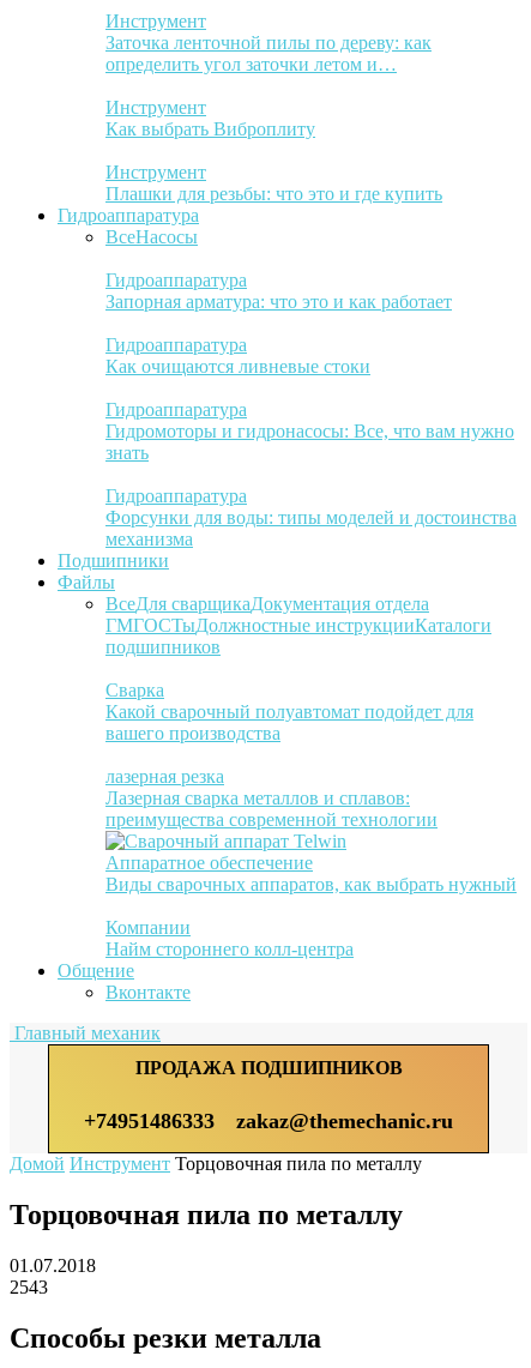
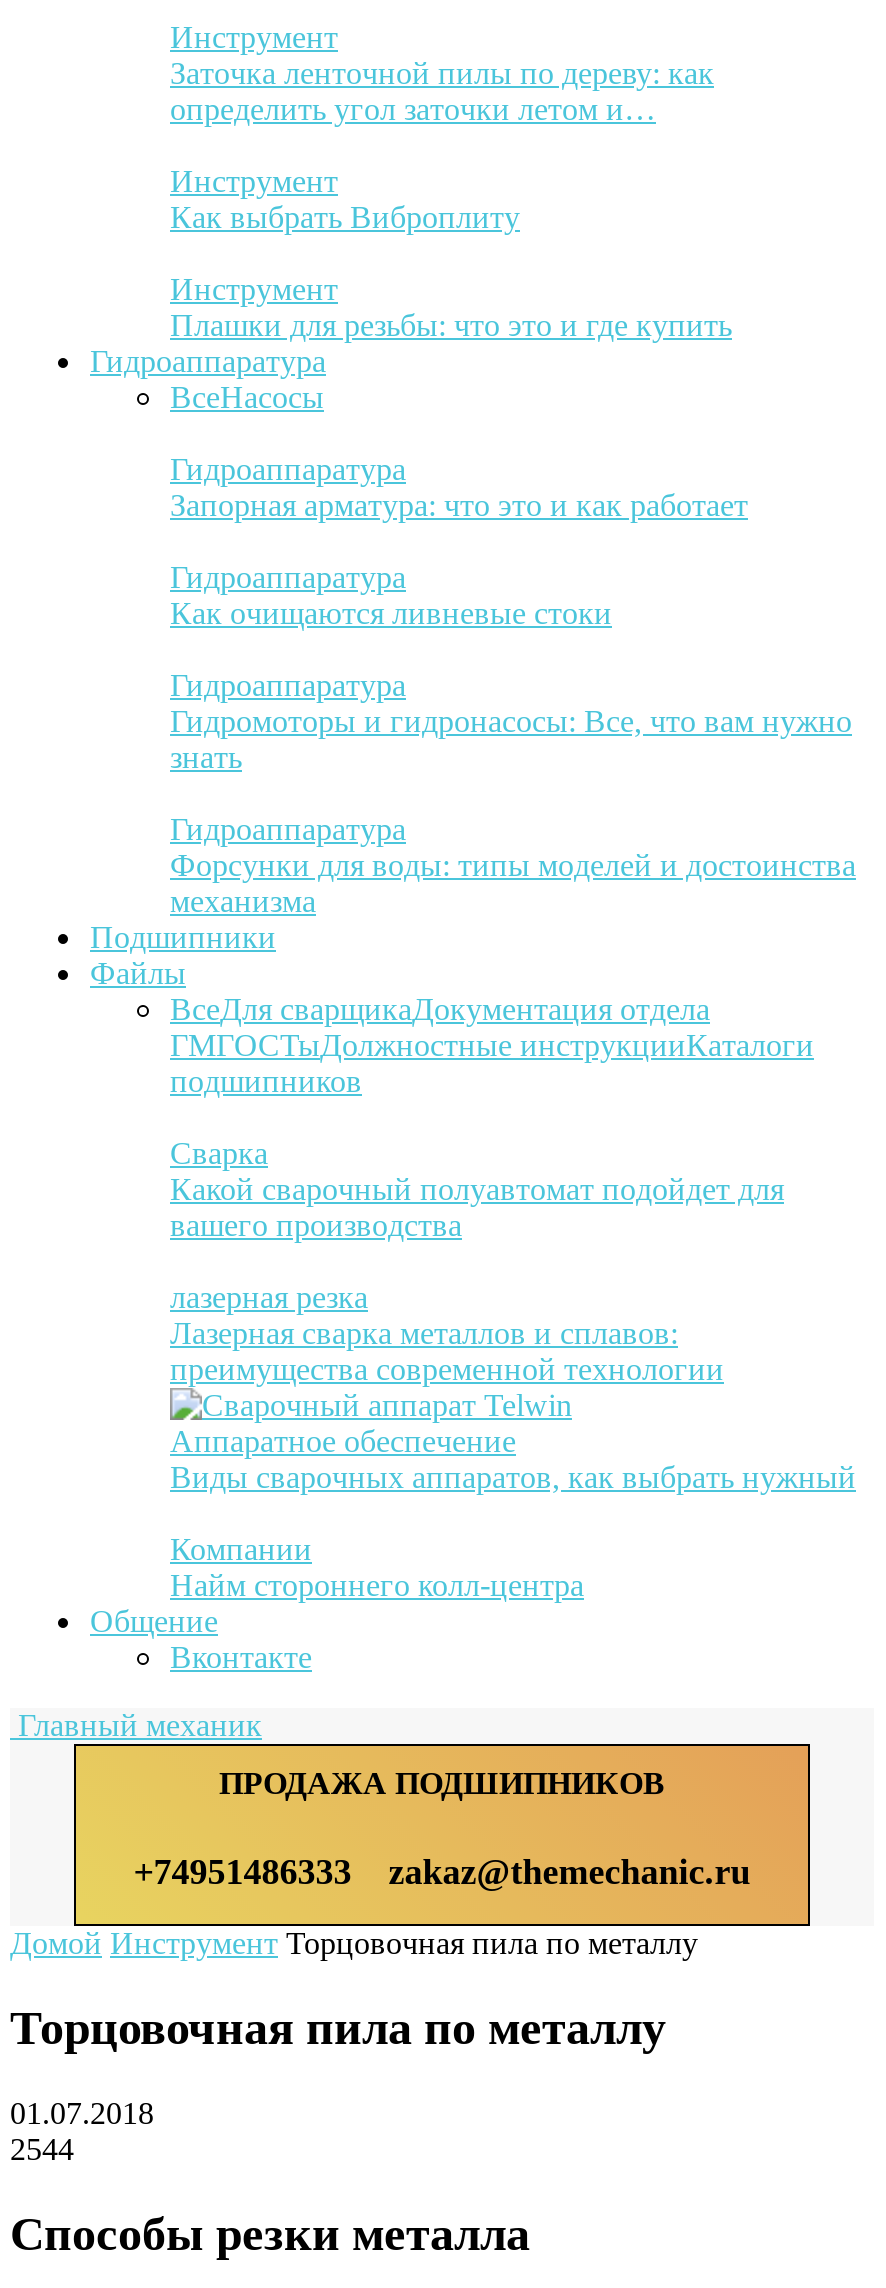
- 2543
+ 2544
